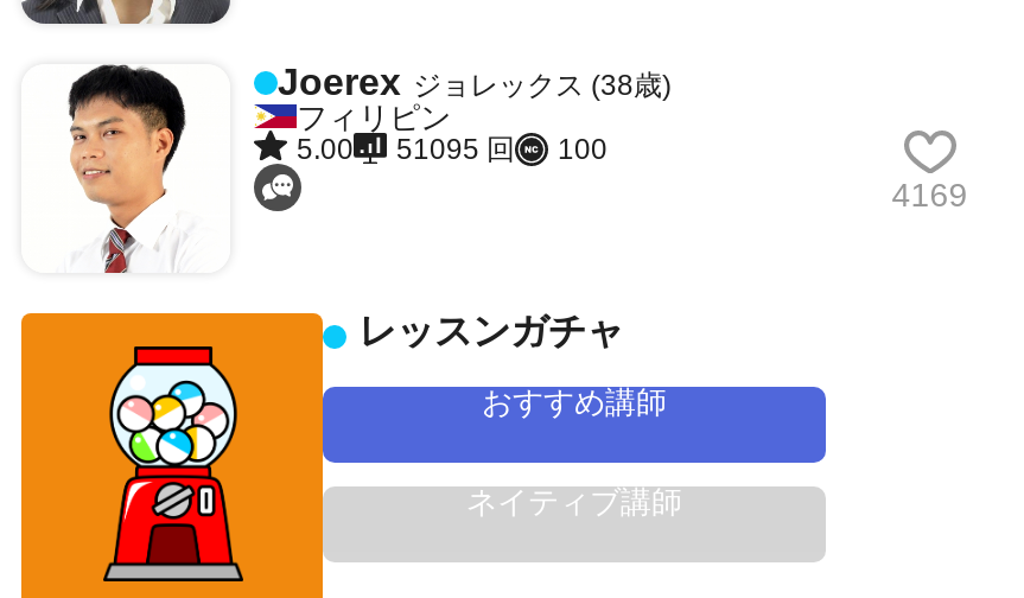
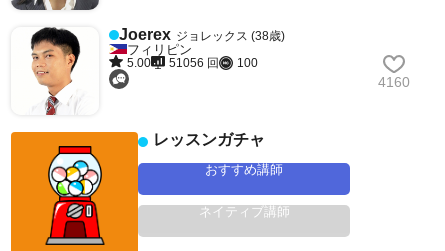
- 5.00 51095 回 100
+ 5.00 51056 回 100

- 4169
+ 4160
